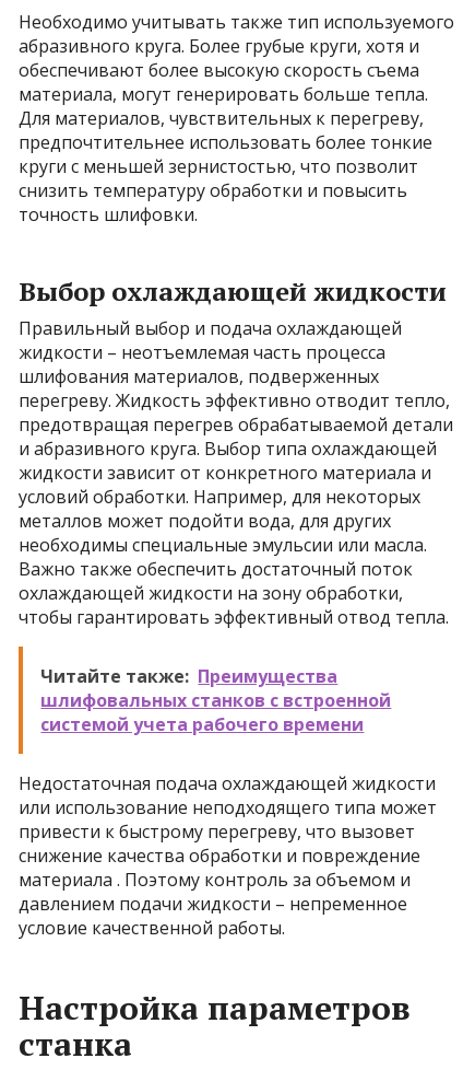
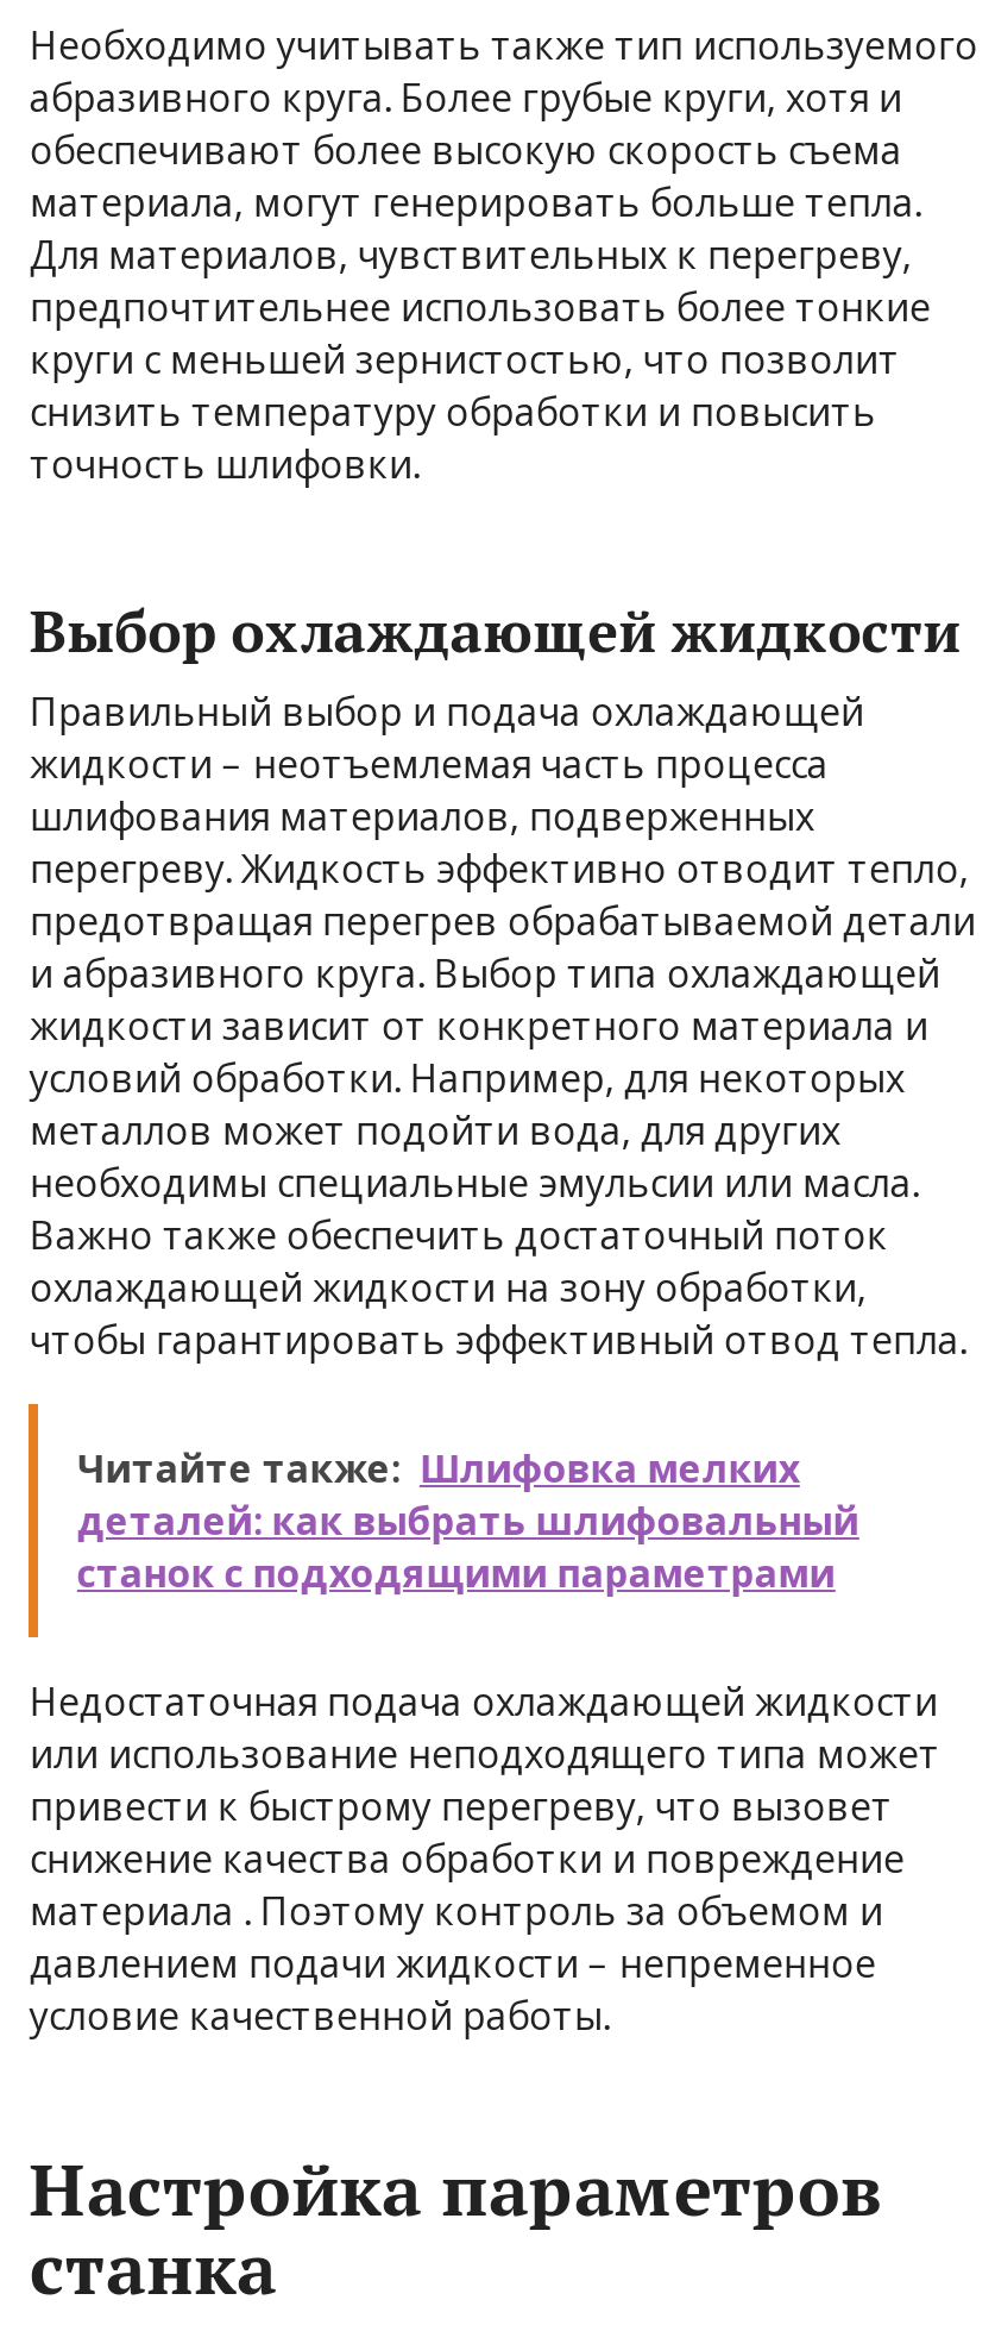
- Читайте также: Преимущества
- шлифовальных станков с встроенной
- системой учета рабочего времени
+ Читайте также: Шлифовка мелких
+ деталей: как выбрать шлифовальный
+ станок с подходящими параметрами
